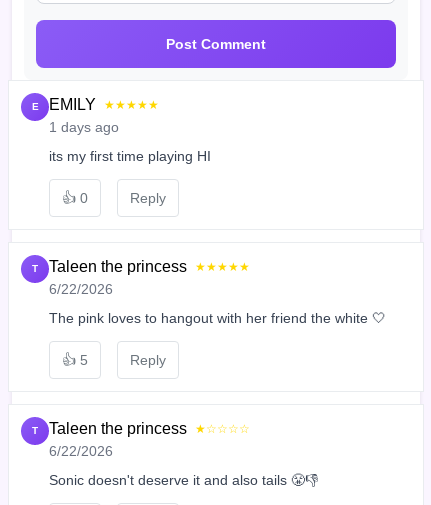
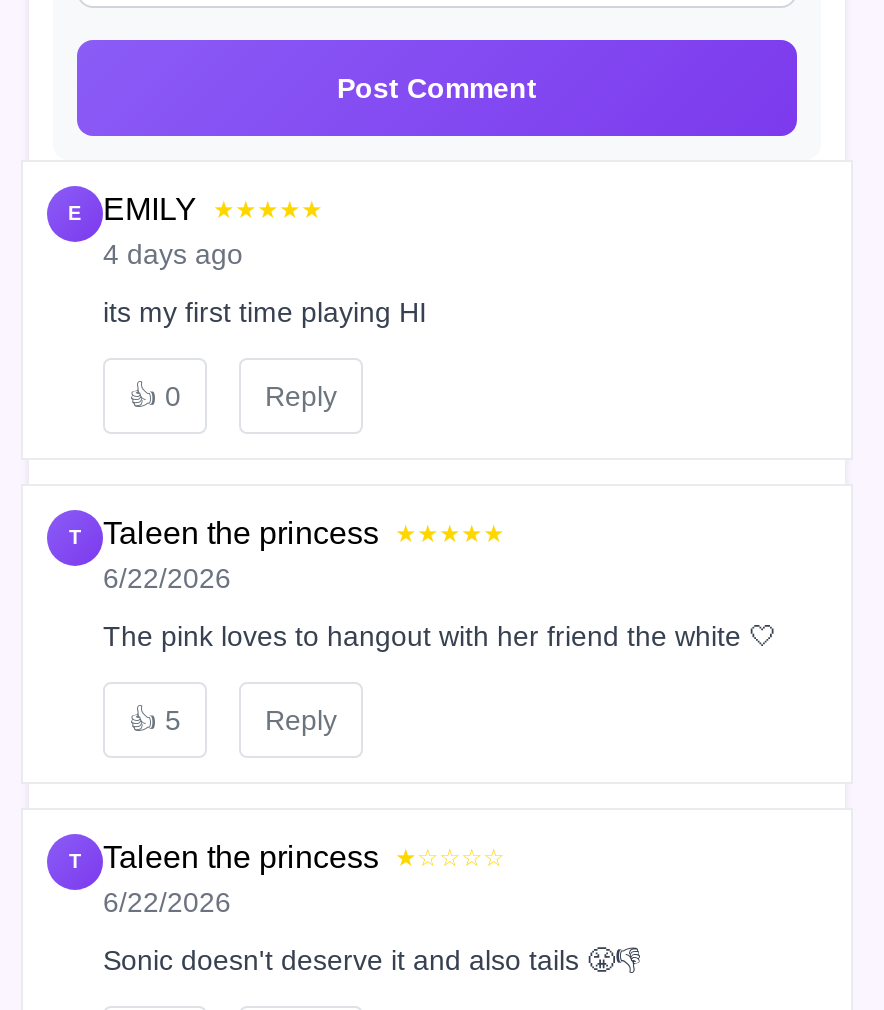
- 1 days ago
+ 4 days ago
